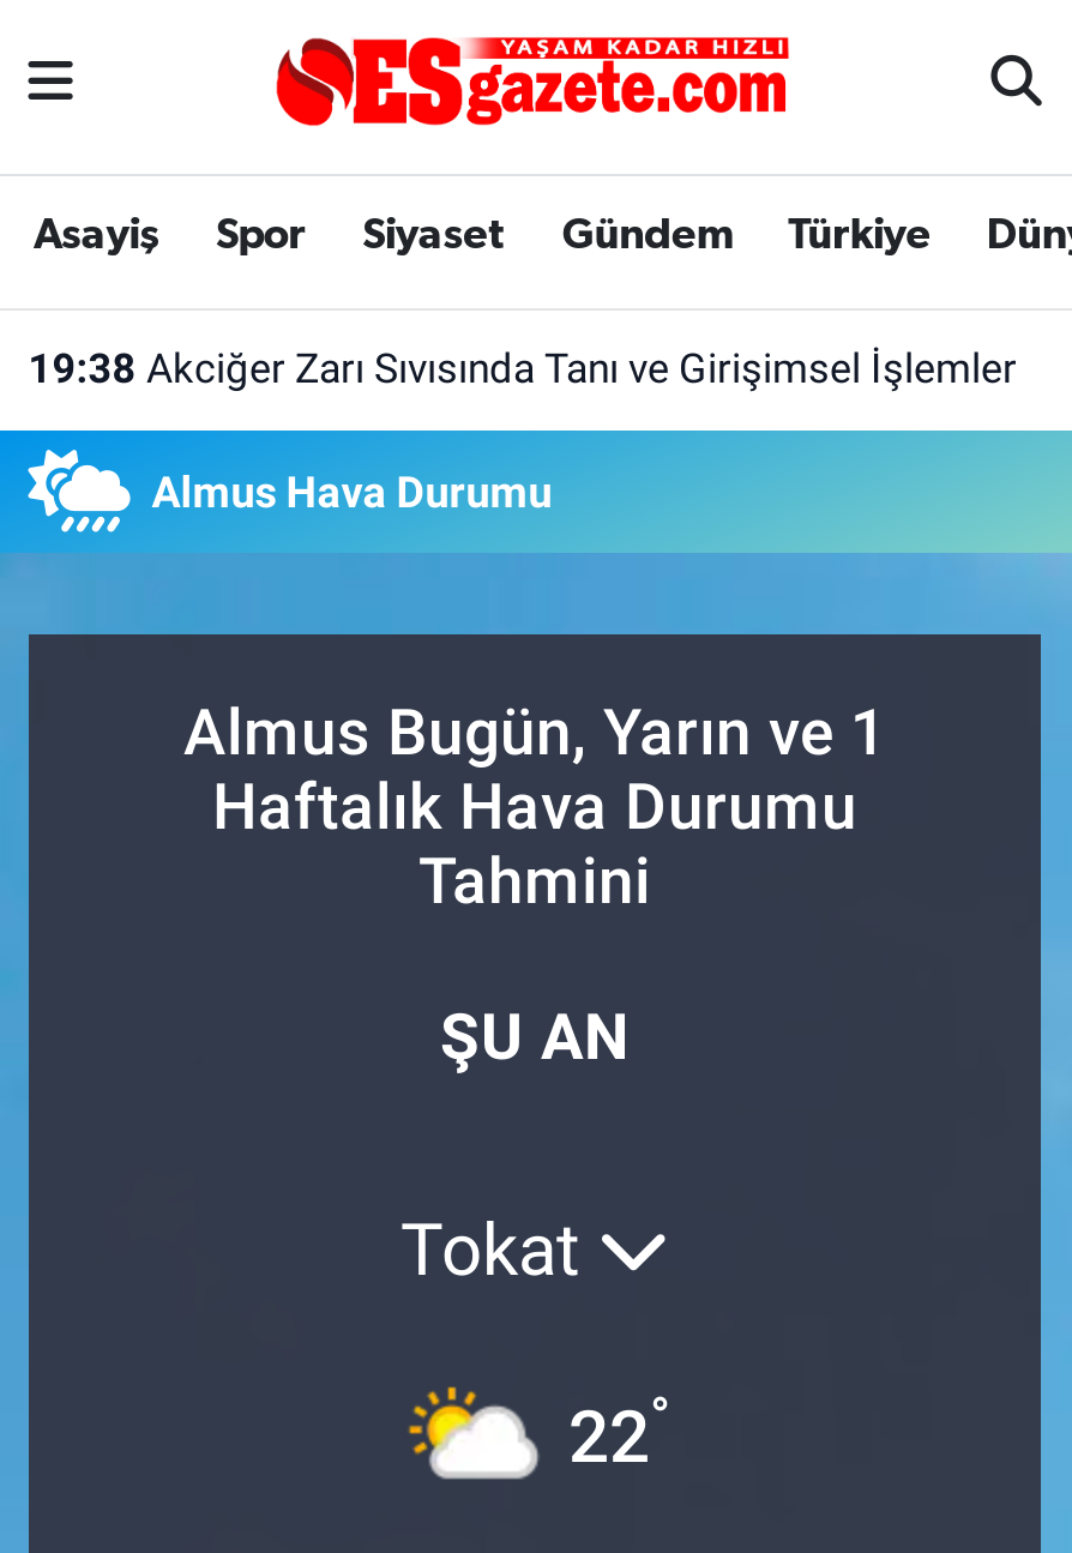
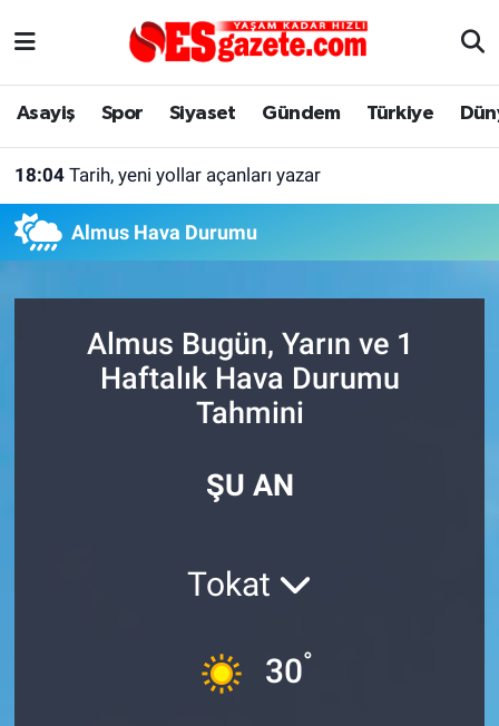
- 19:38 Akciğer Zarı Sıvısında Tanı ve Girişimsel İşlemler
+ 18:04 Tarih, yeni yollar açanları yazar

- [image]
- 22°
+ [image]
+ 30°
